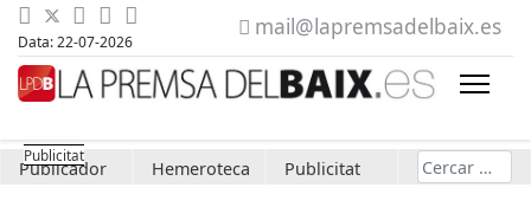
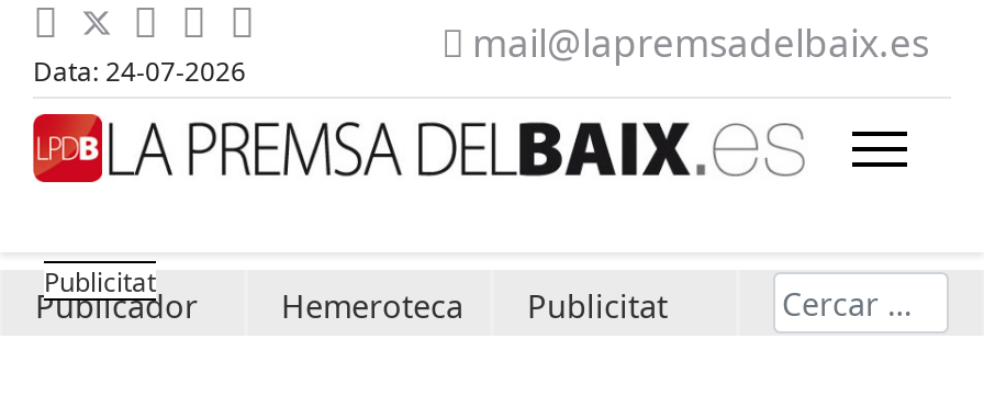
- Data: 22-07-2026
+ Data: 24-07-2026
